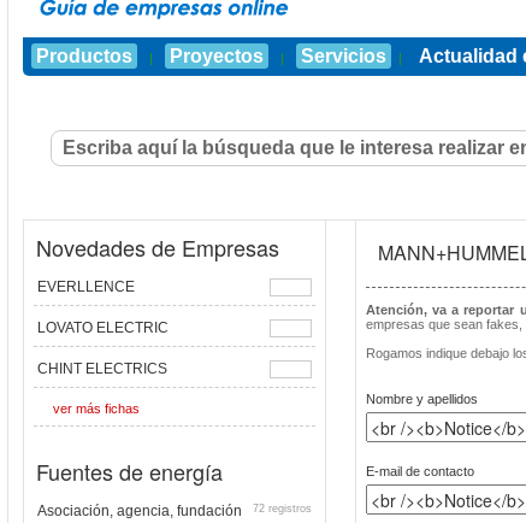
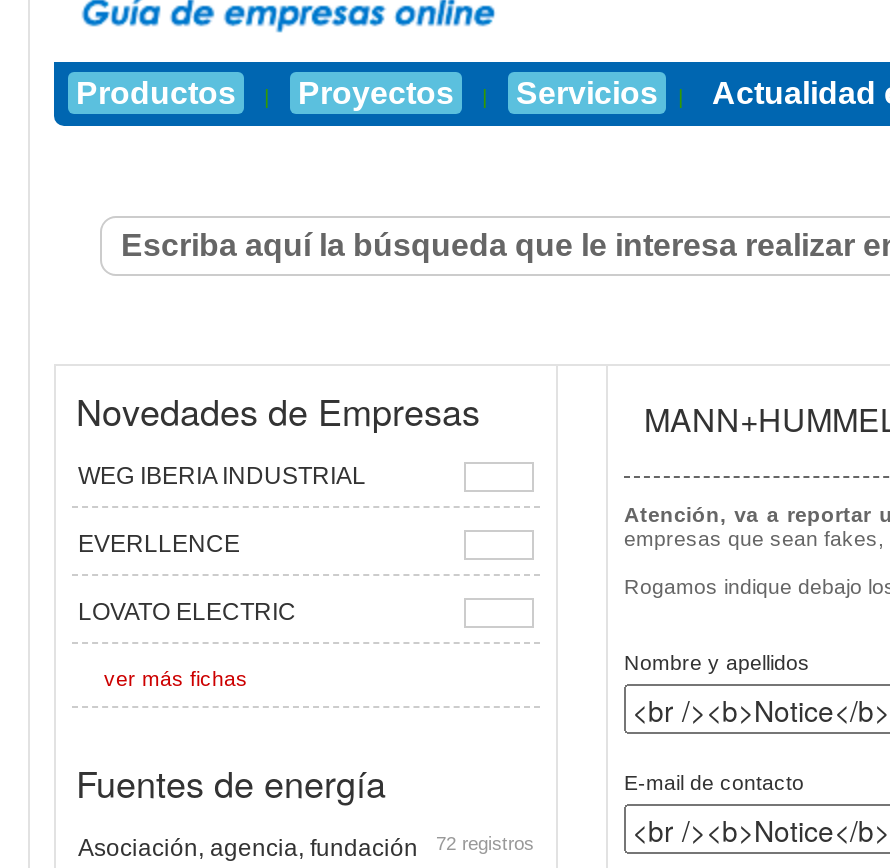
+ WEG IBERIA INDUSTRIAL

moved down: EVERLLENCE | LOVATO ELECTRIC

- CHINT ELECTRICS
